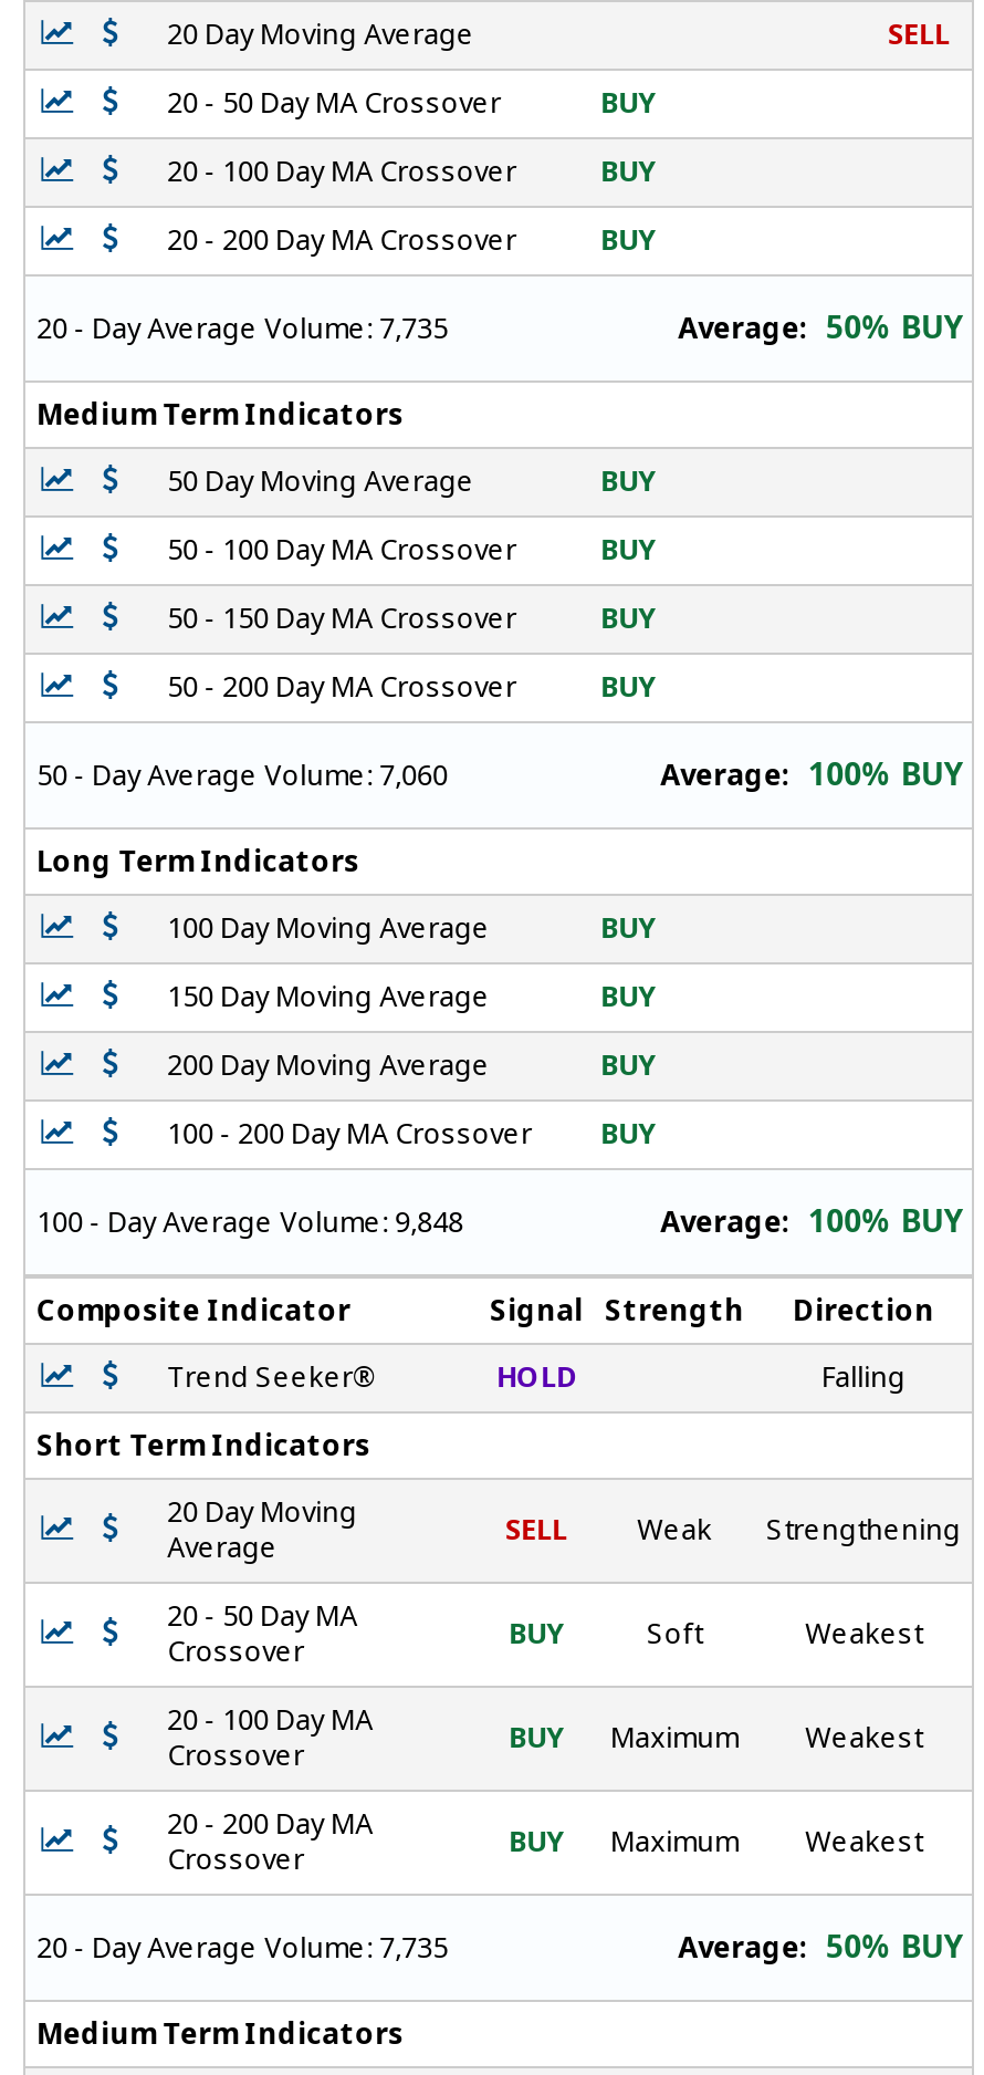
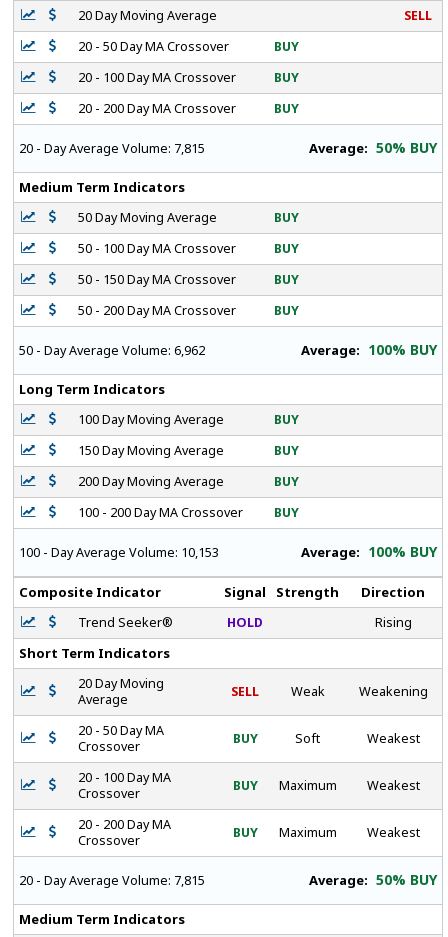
- 20 - Day Average Volume: 7,735
+ 20 - Day Average Volume: 7,815

- 50 - Day Average Volume: 7,060
+ 50 - Day Average Volume: 6,962

- 100 - Day Average Volume: 9,848
+ 100 - Day Average Volume: 10,153

- Falling
+ Rising

- Strengthening
+ Weakening

- 20 - Day Average Volume: 7,735
+ 20 - Day Average Volume: 7,815
